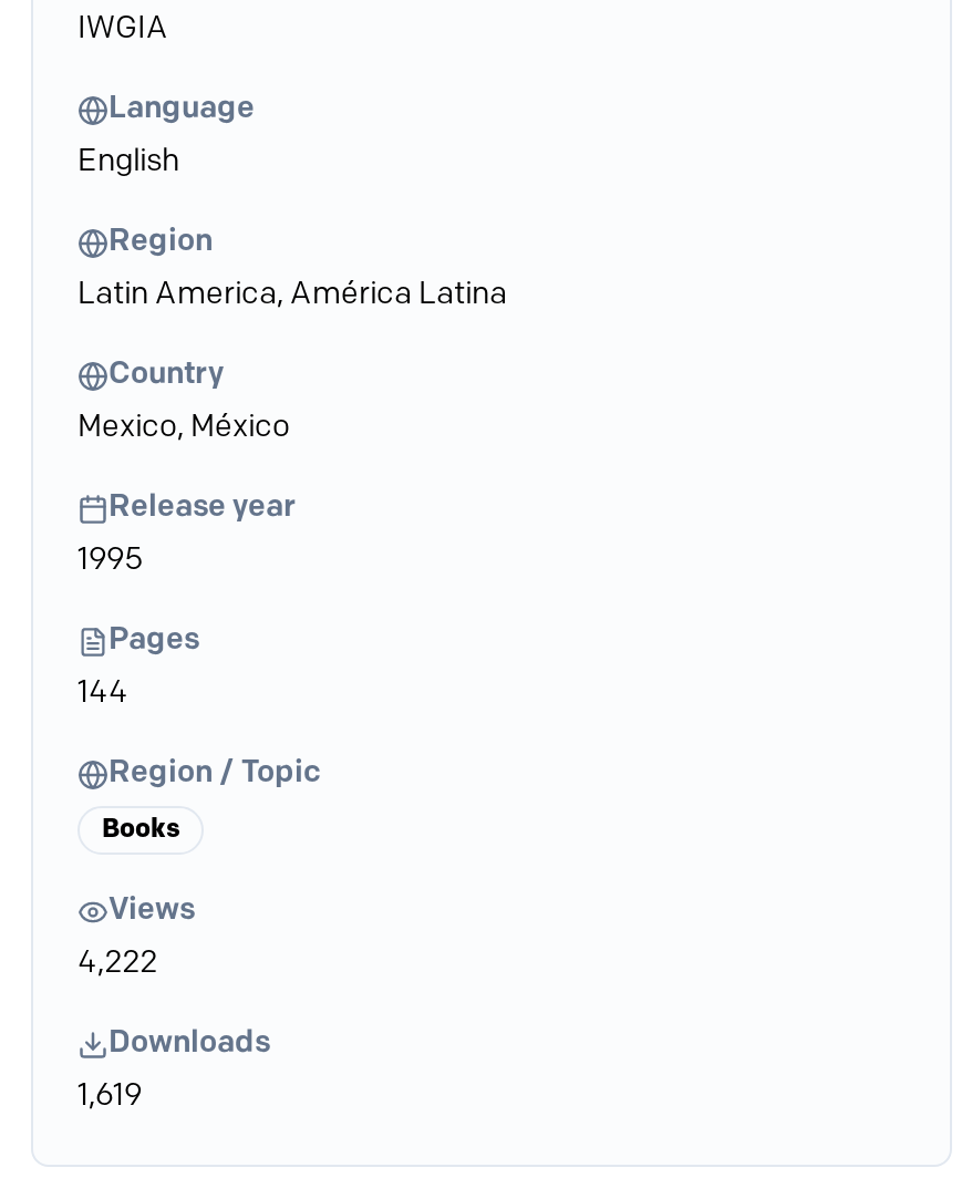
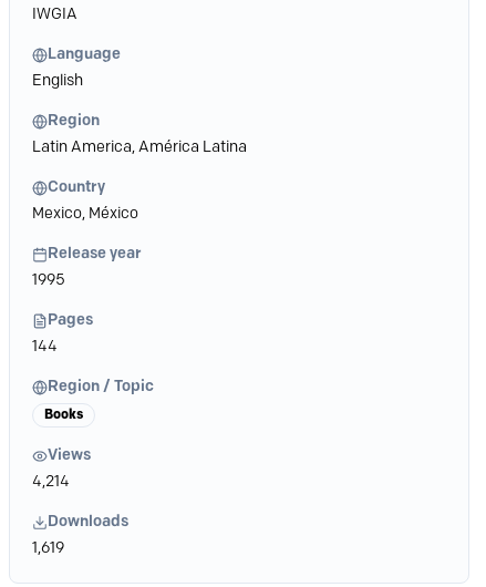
- 4,222
+ 4,214
